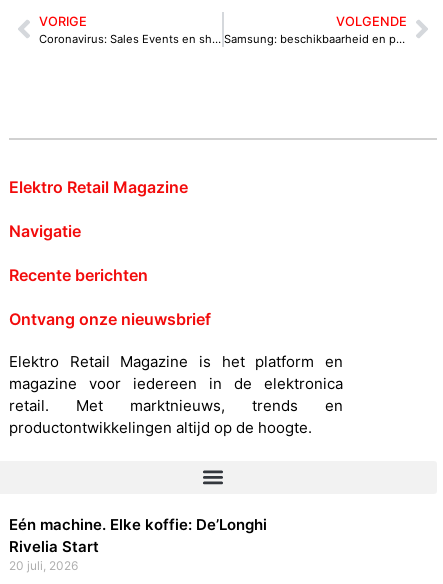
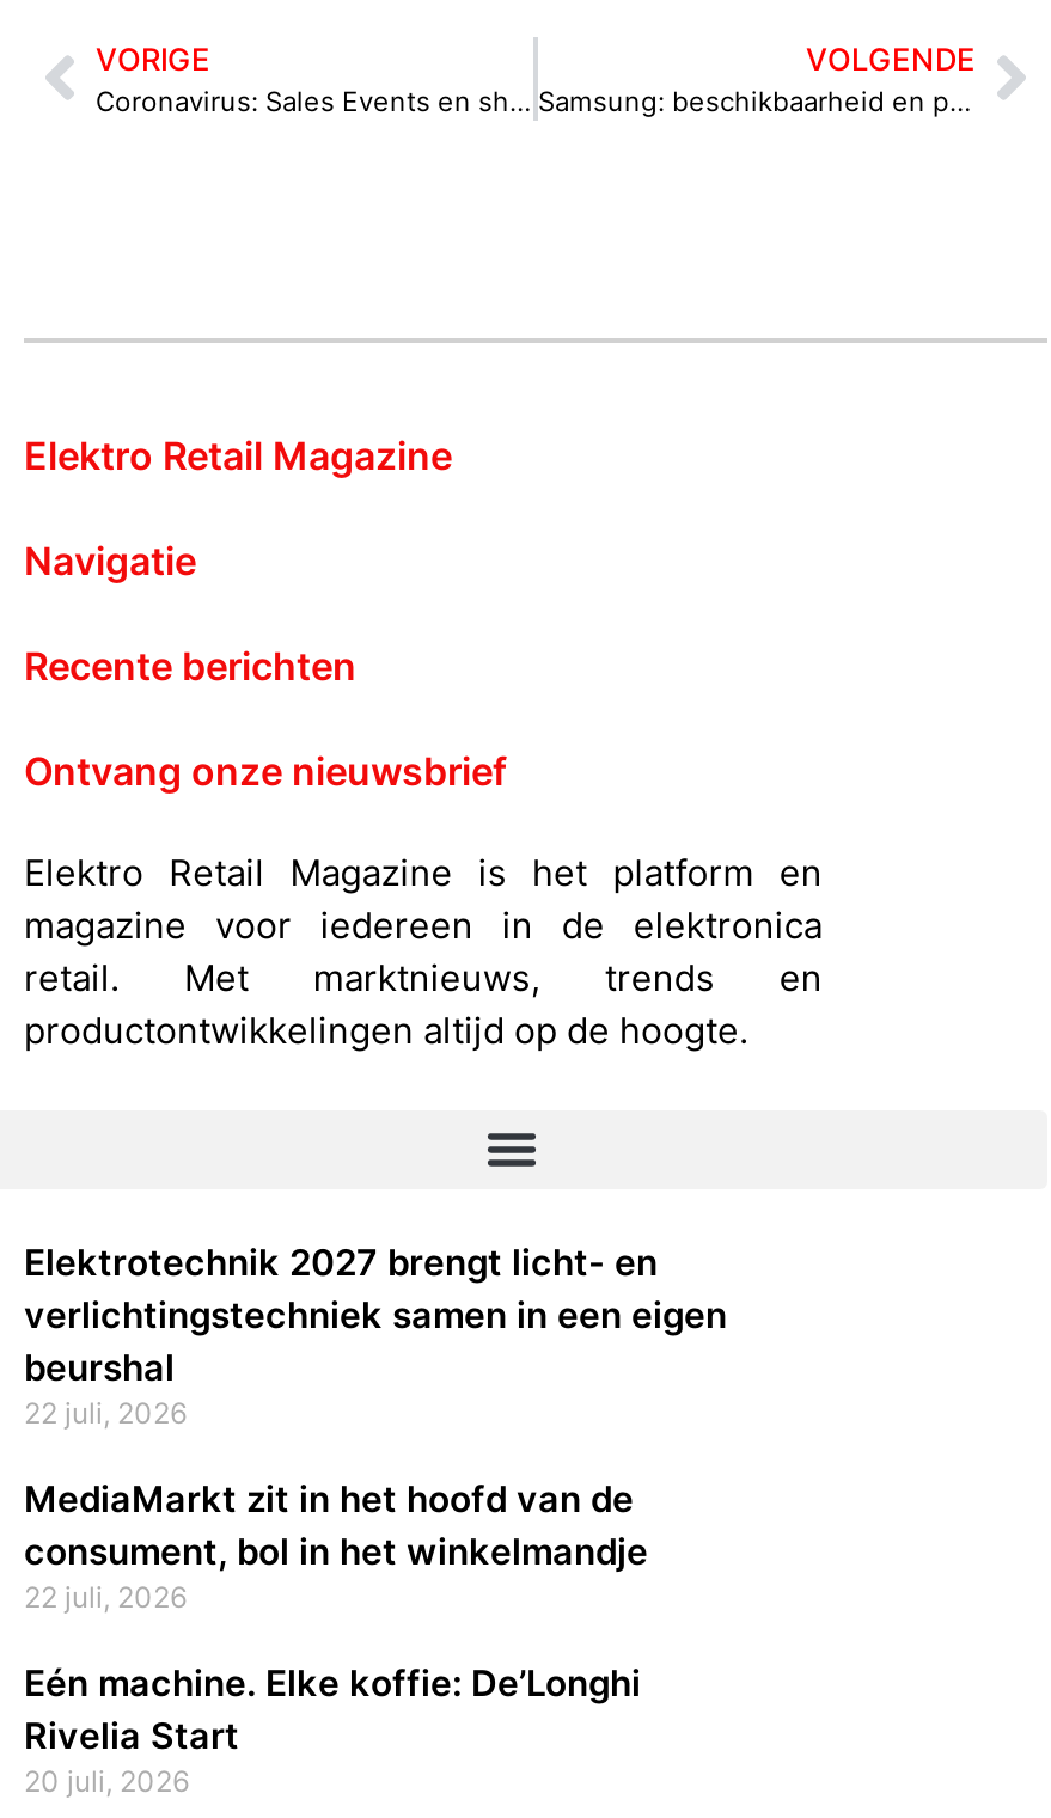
+ Elektrotechnik 2027 brengt licht- en
+ verlichtingstechniek samen in een eigen
+ beurshal
+ 22 juli, 2026
+ MediaMarkt zit in het hoofd van de
+ consument, bol in het winkelmandje
+ 22 juli, 2026
